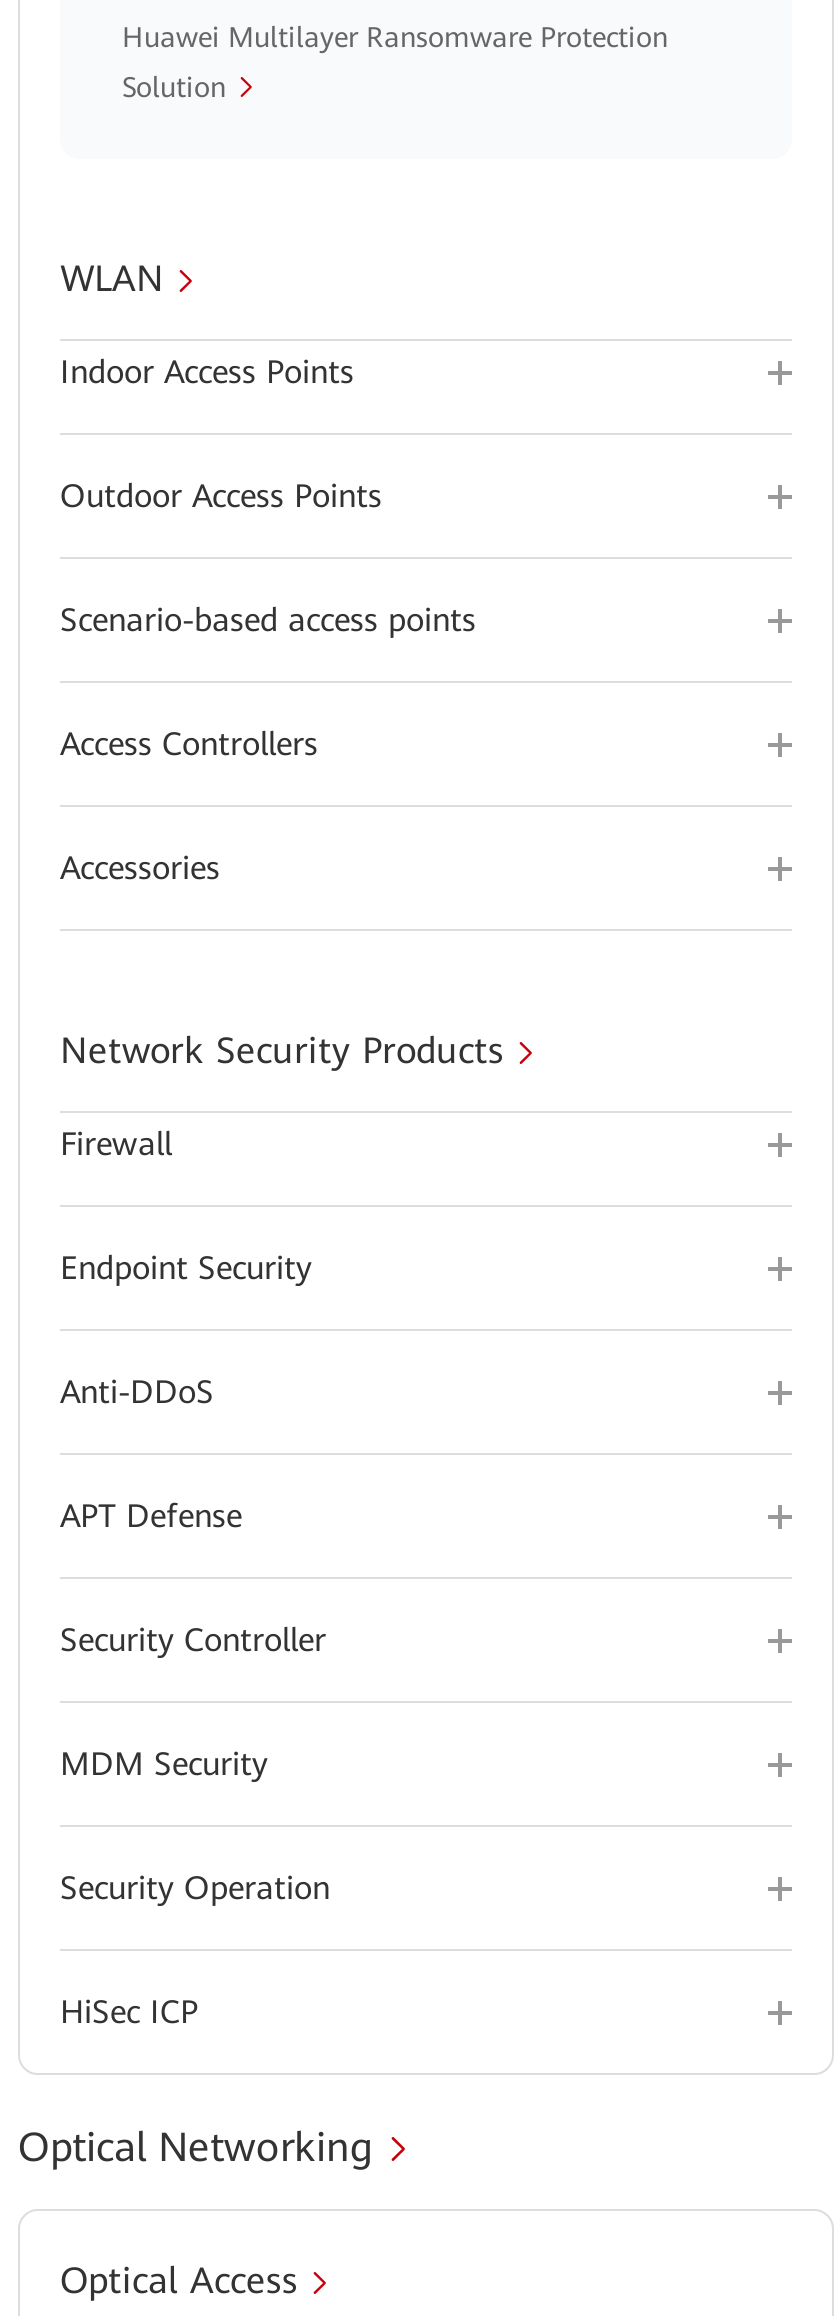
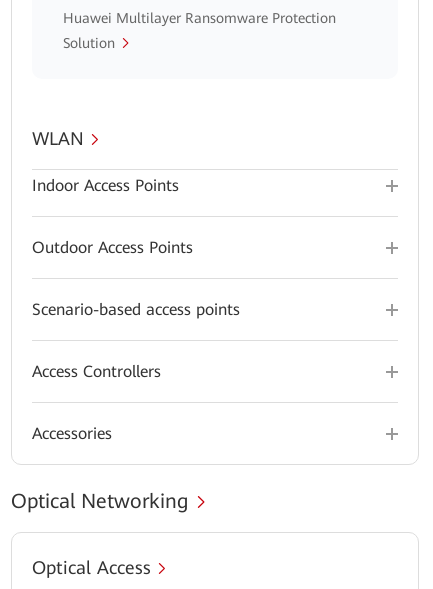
- Network Security Products
- Firewall
- Endpoint Security
- Anti-DDoS
- APT Defense
- Security Controller
- MDM Security
- Security Operation
- HiSec ICP
